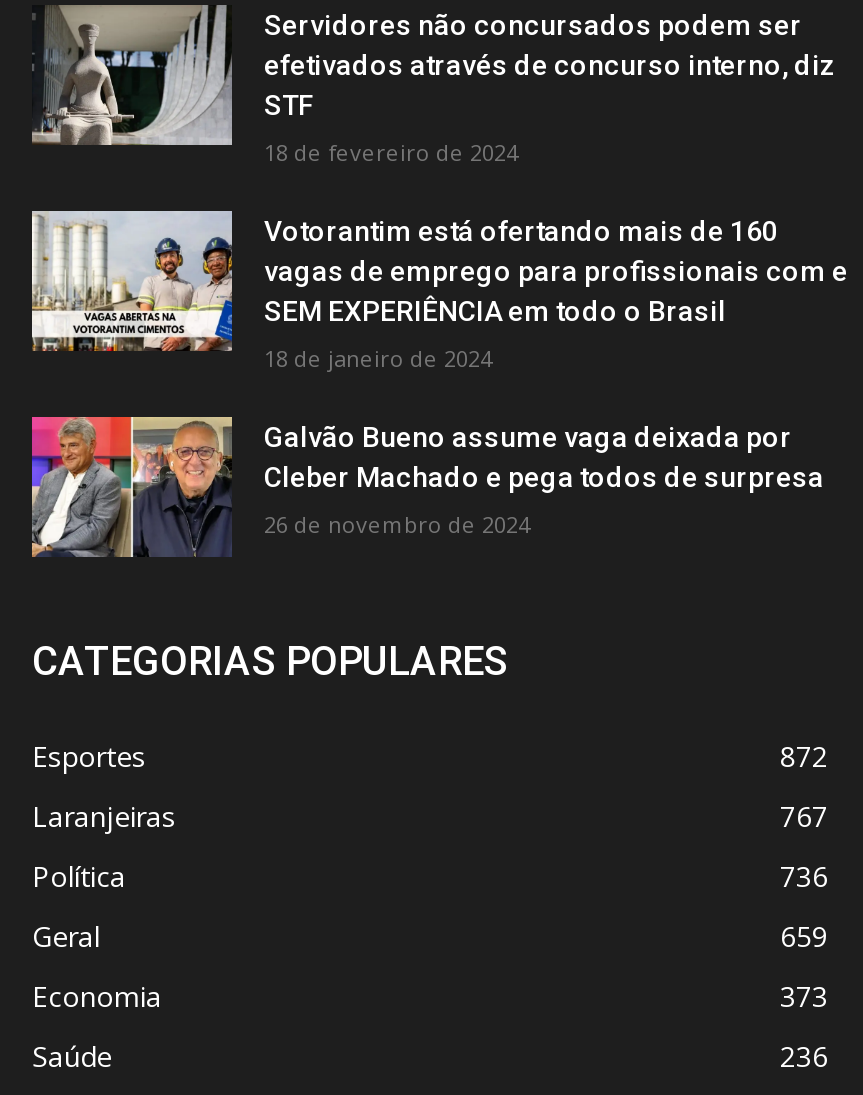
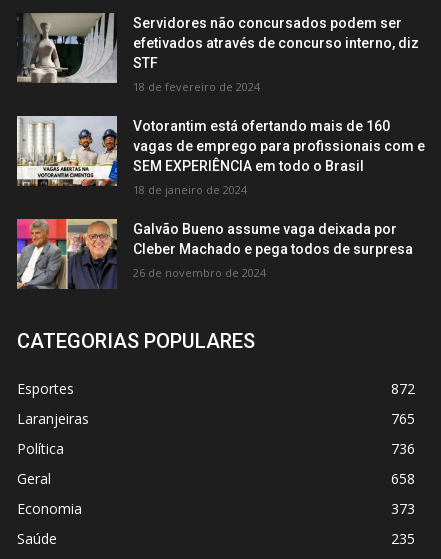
- 767
+ 765

- 659
+ 658

- 236
+ 235
